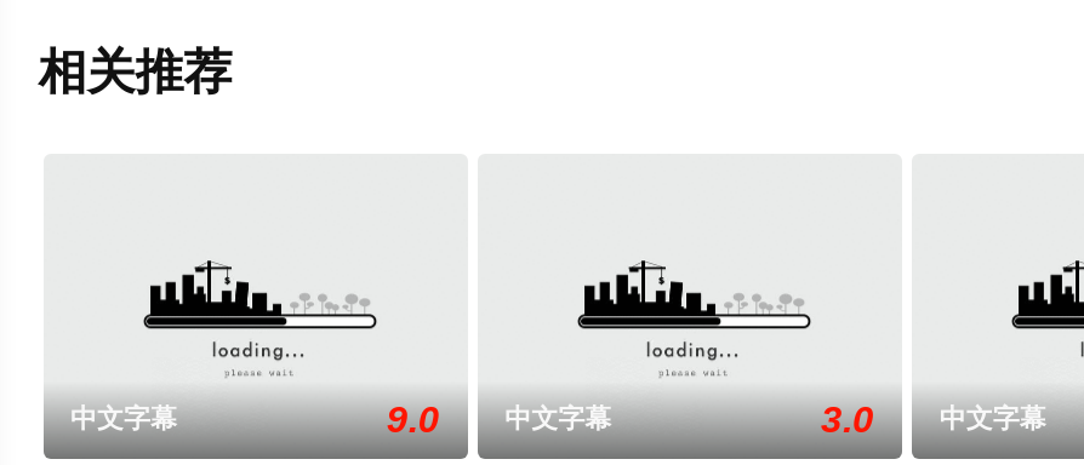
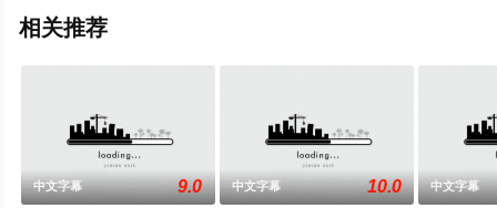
- 3.0
+ 10.0
